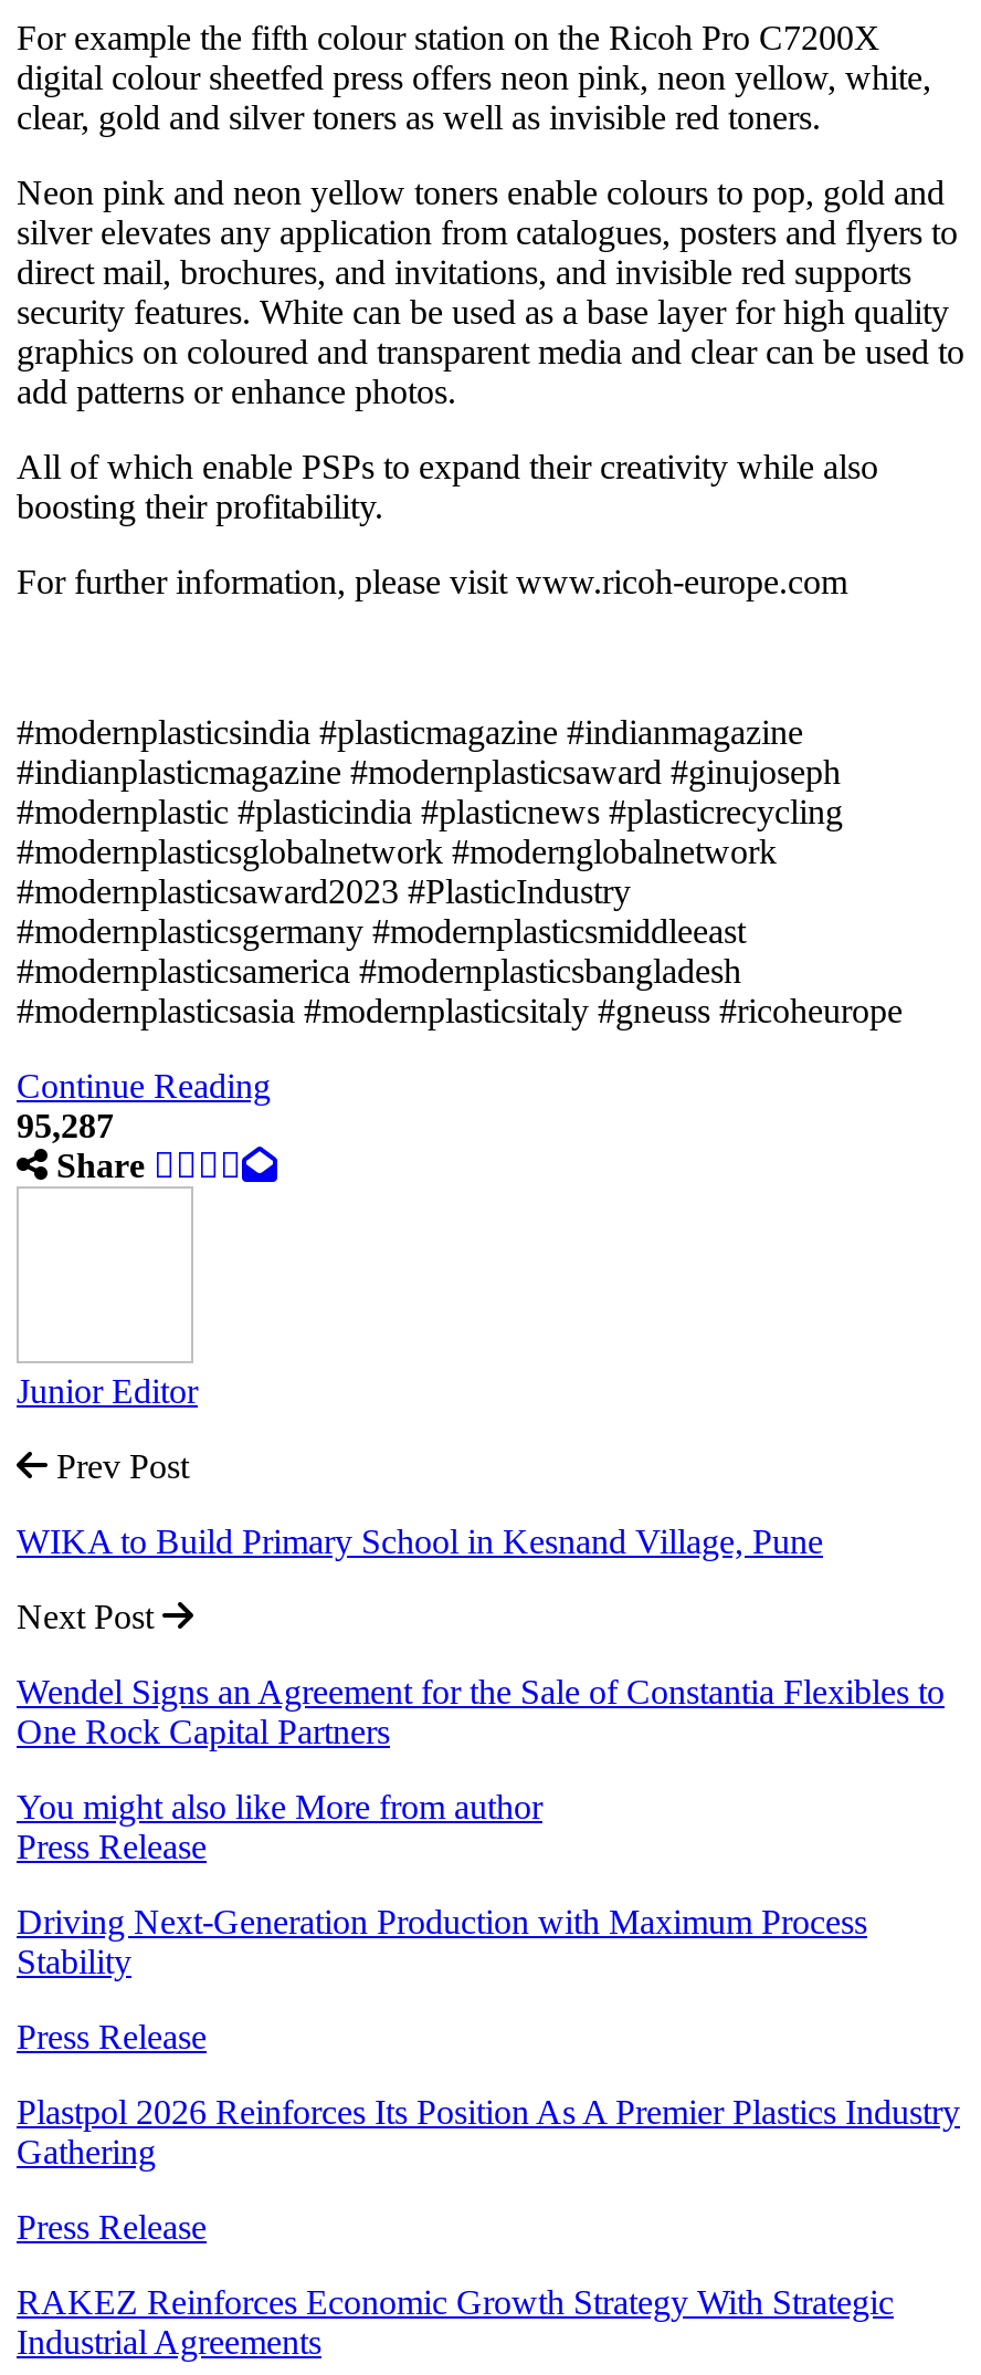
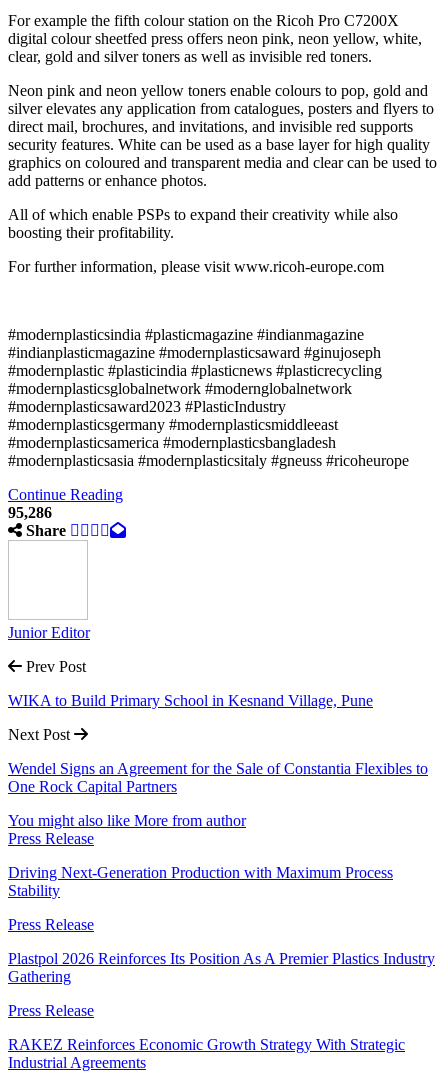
- 95,287
+ 95,286
